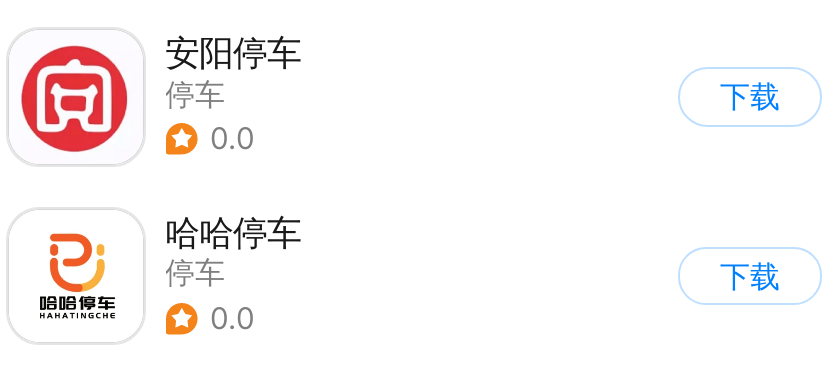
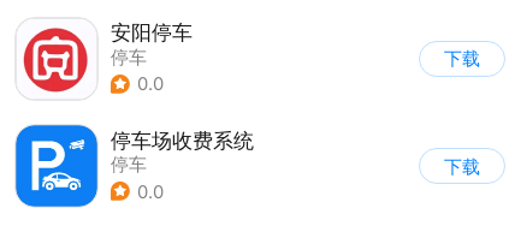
- [image]
- 哈哈停车
+ [image]
+ 停车场收费系统
